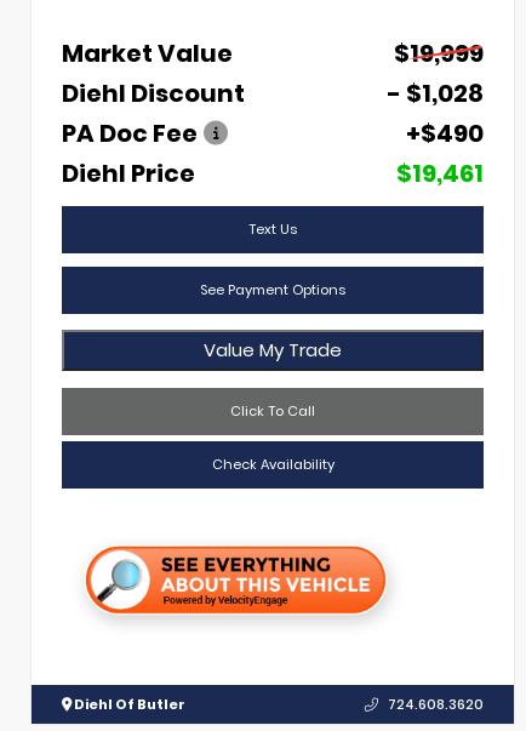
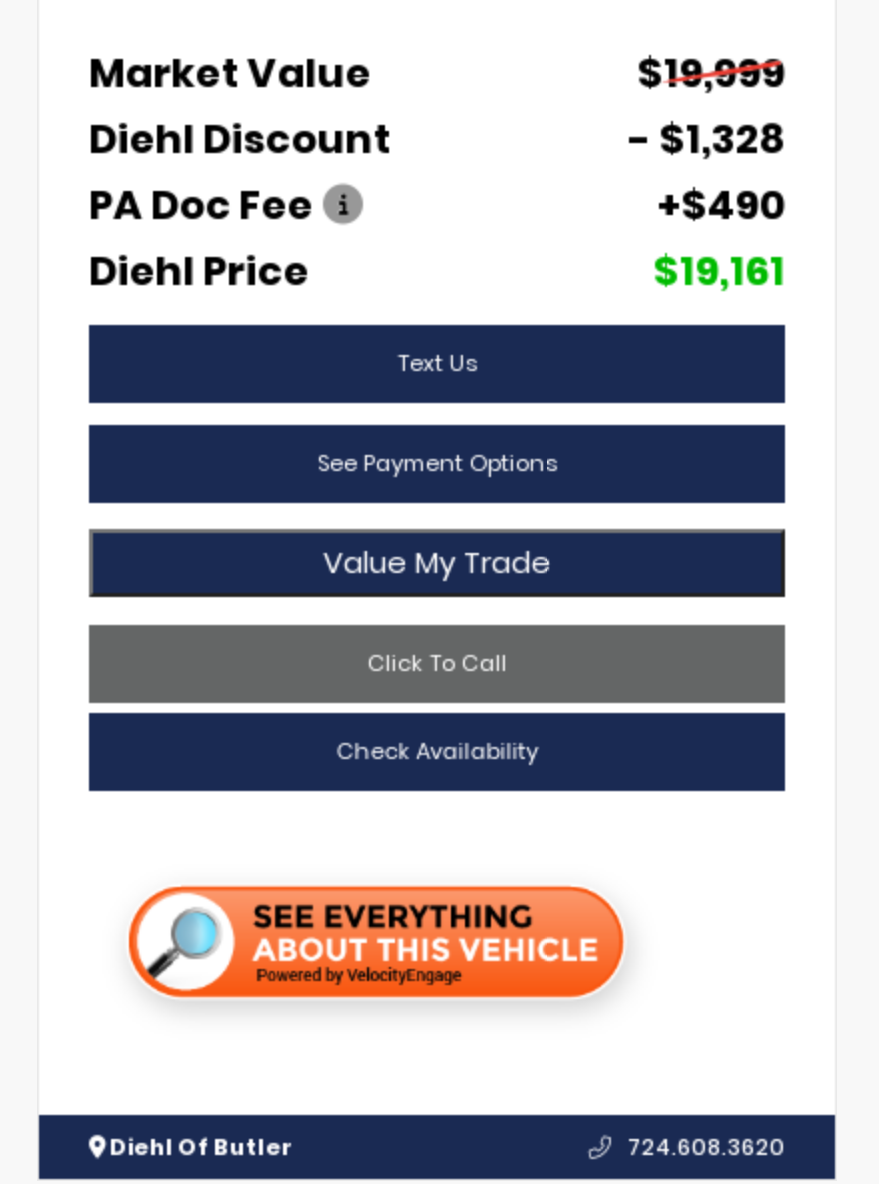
- - $1,028
+ - $1,328

- $19,461
+ $19,161
